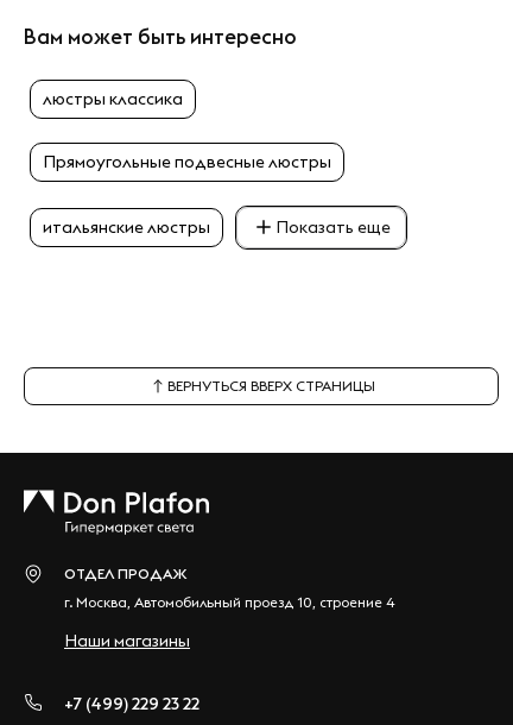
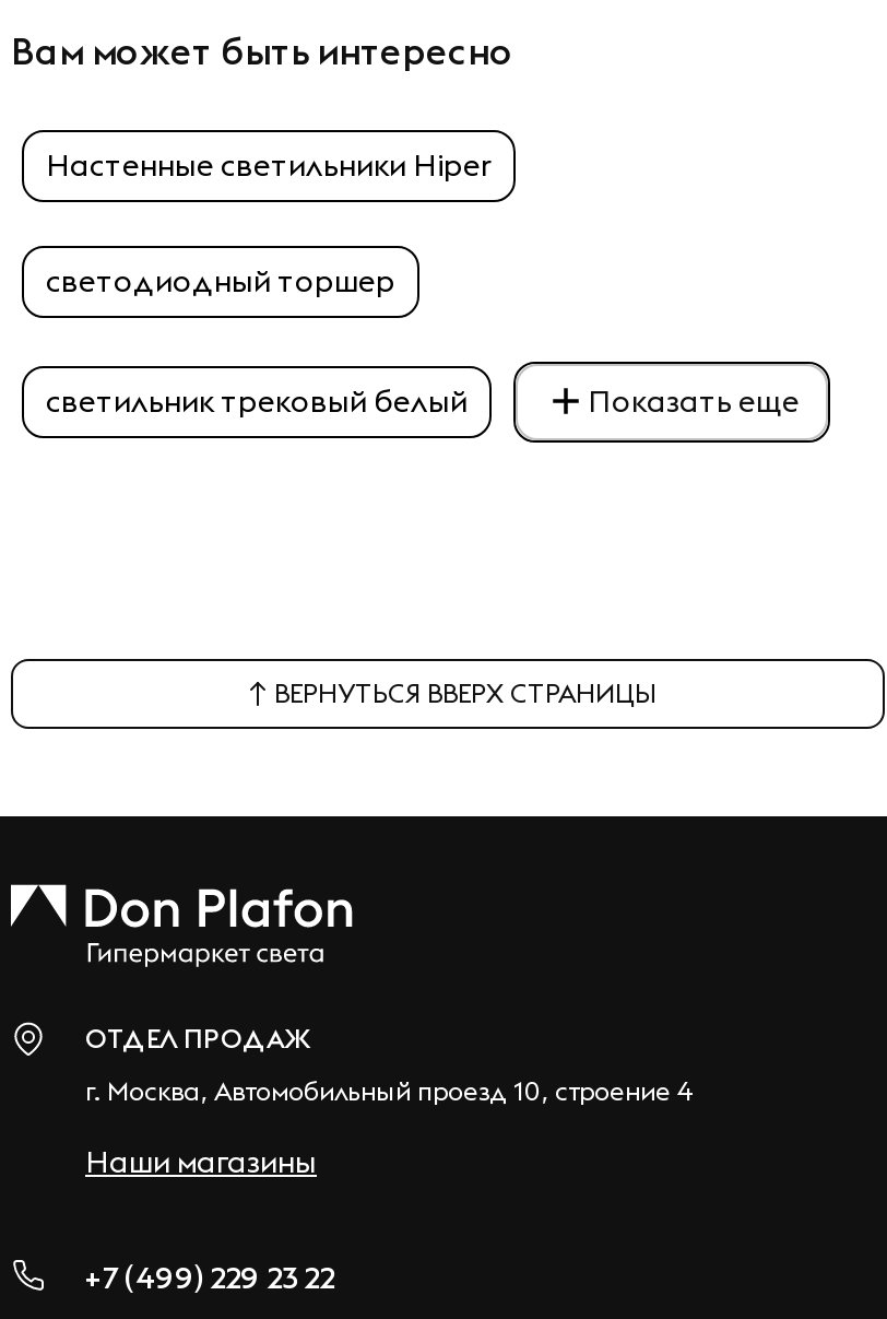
- люстры классика
+ Настенные светильники Hiper

- Прямоугольные подвесные люстры
+ светодиодный торшер

- итальянские люстры
+ светильник трековый белый
